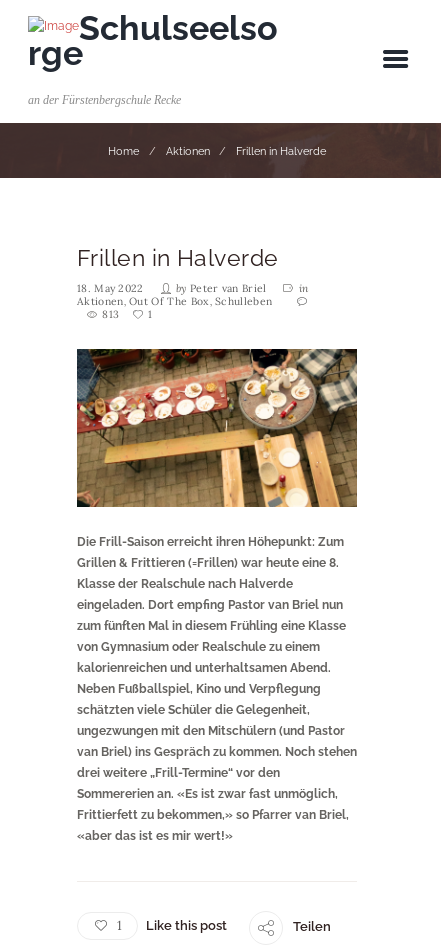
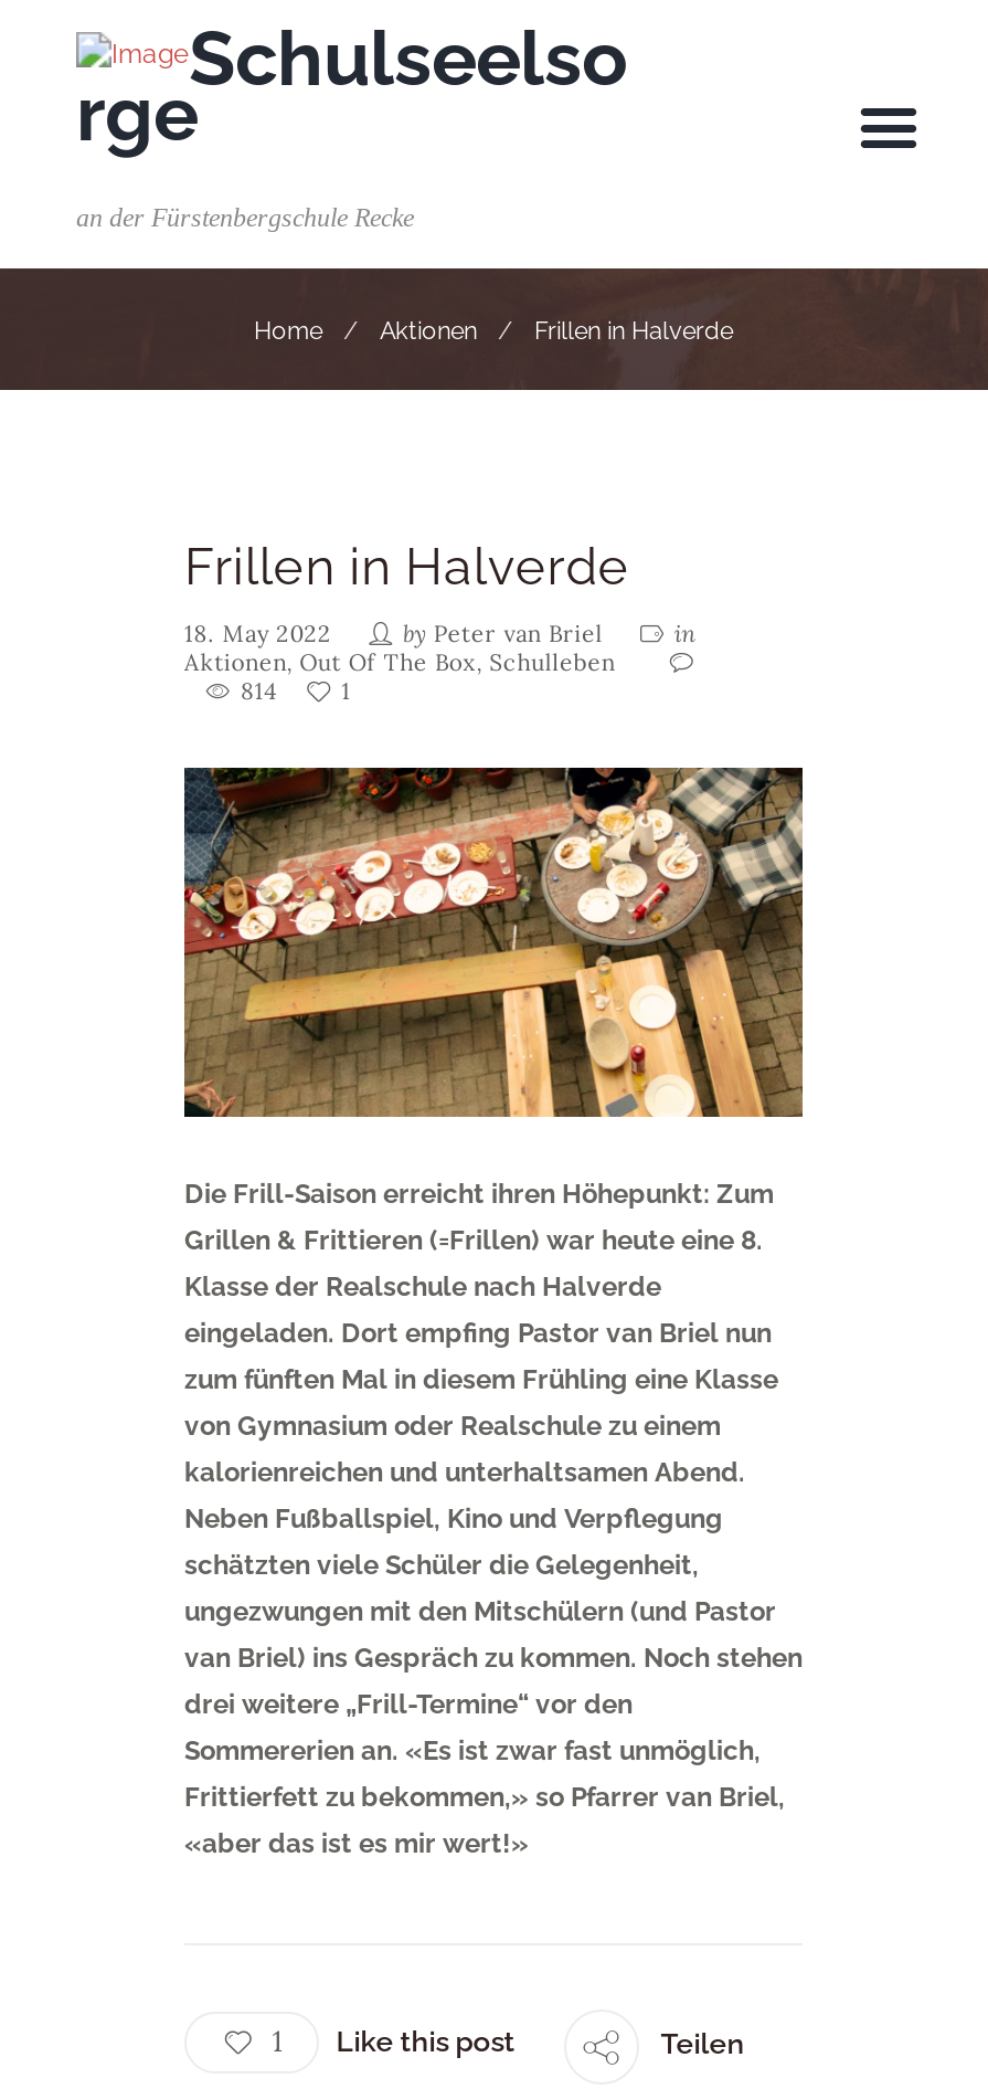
- 813
+ 814
